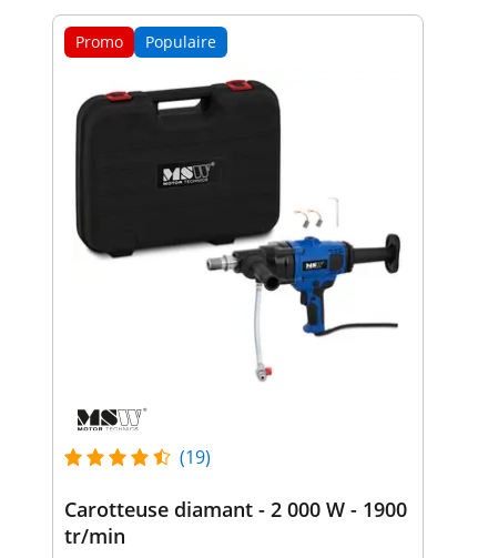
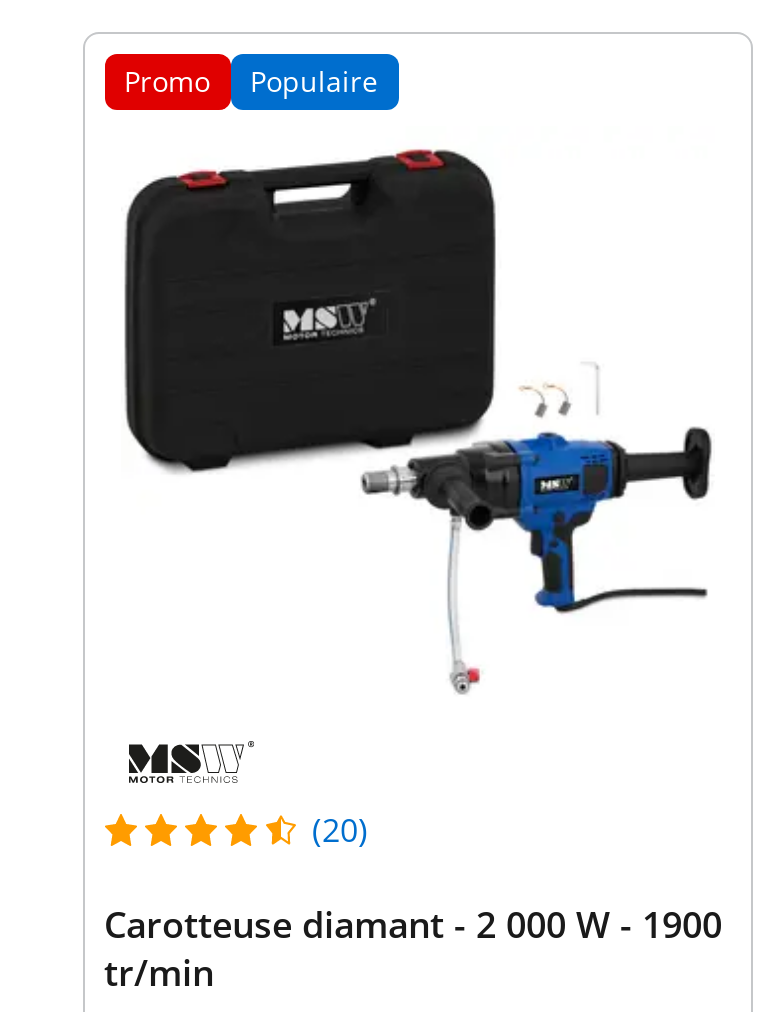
- (19)
+ (20)
